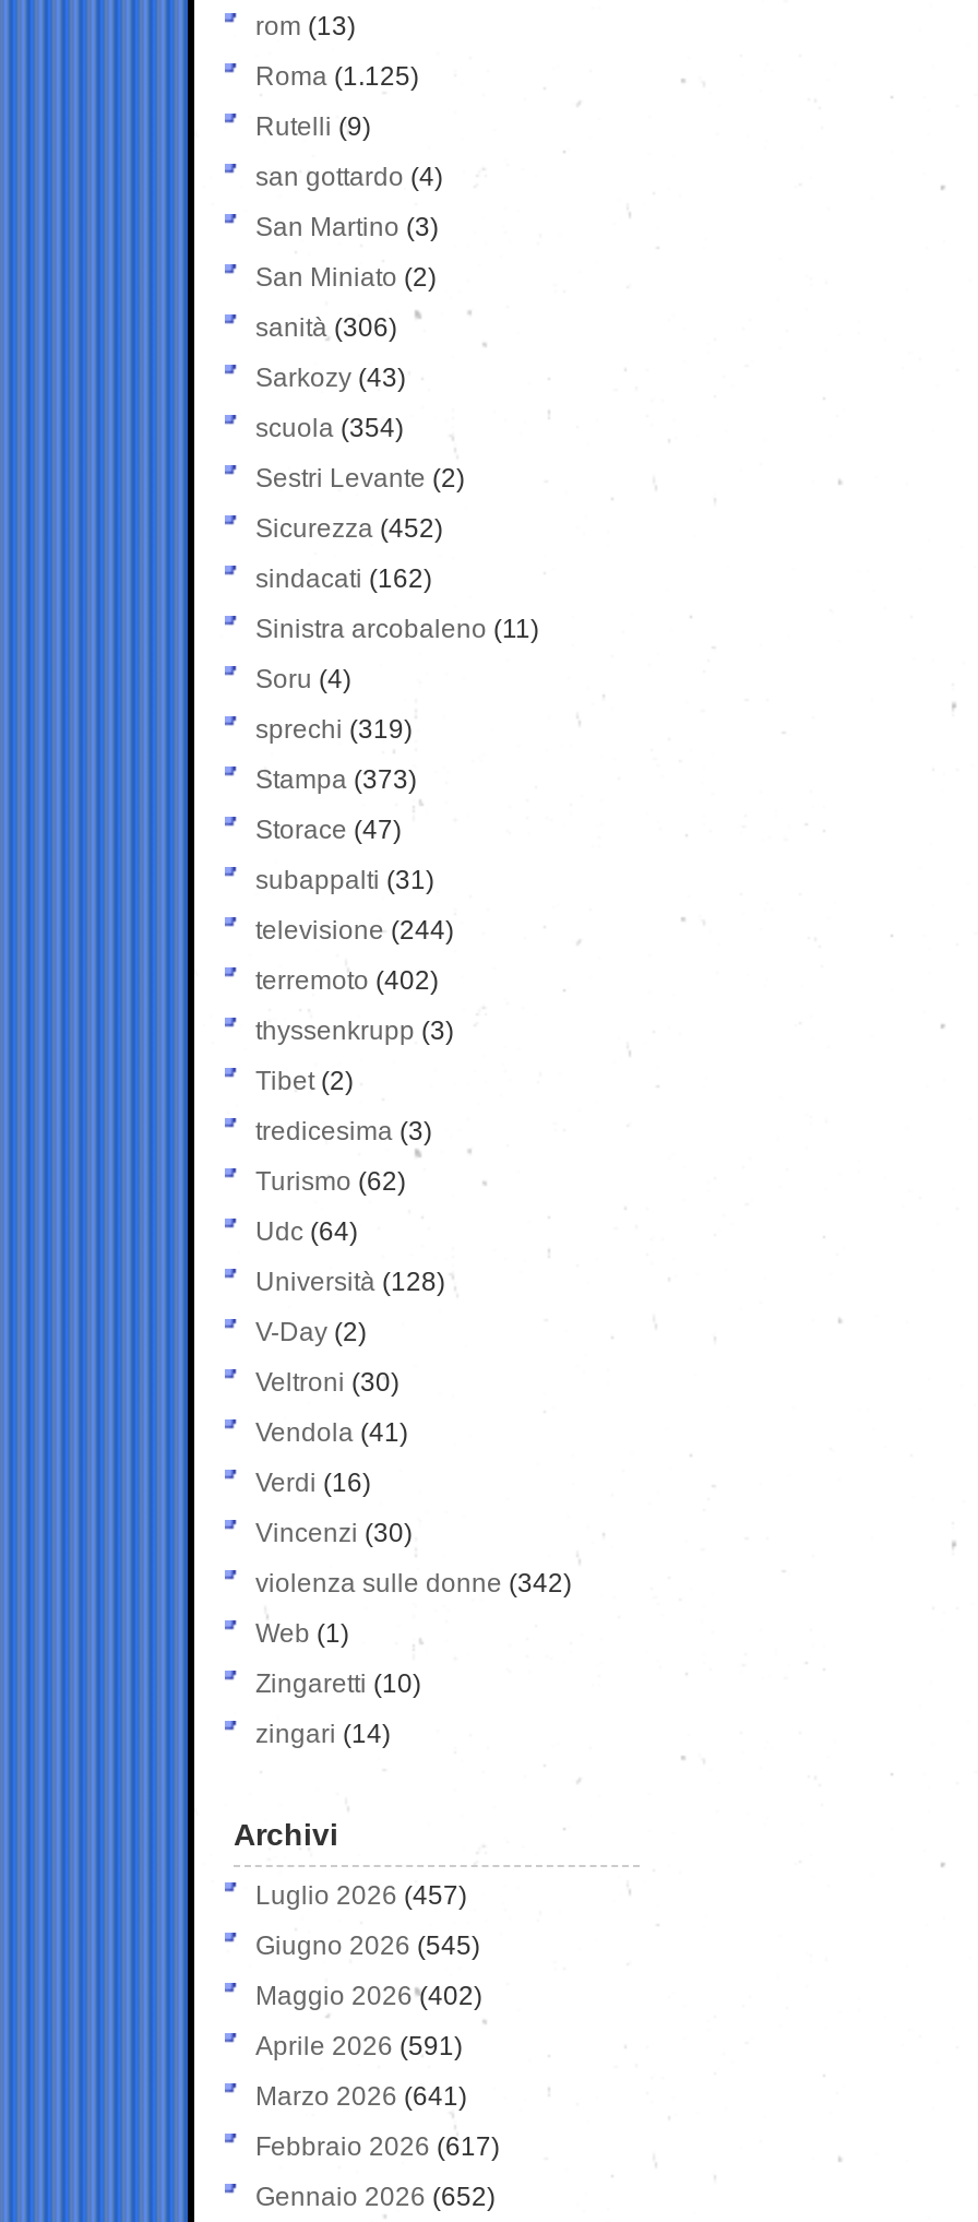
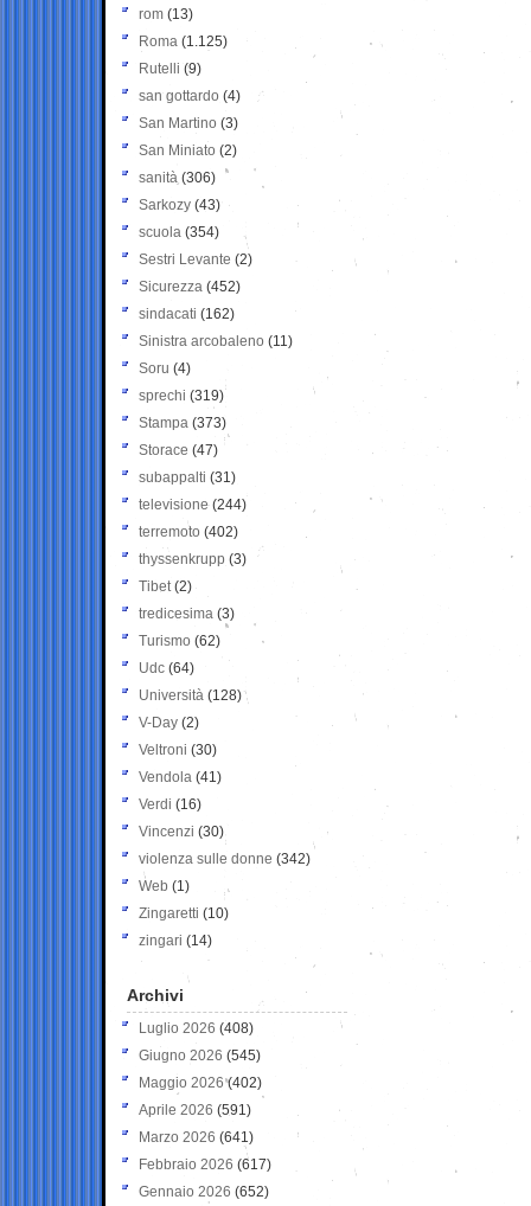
- Luglio 2026 (457)
+ Luglio 2026 (408)
